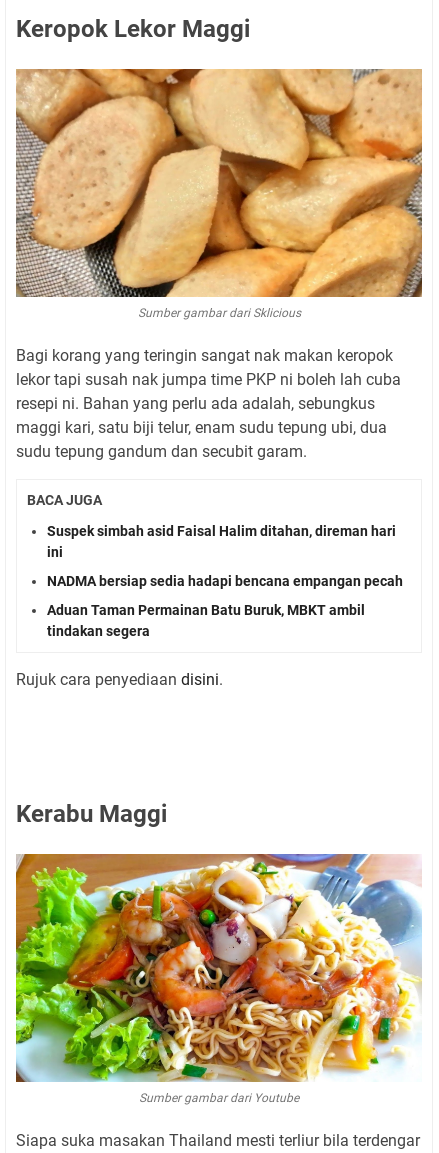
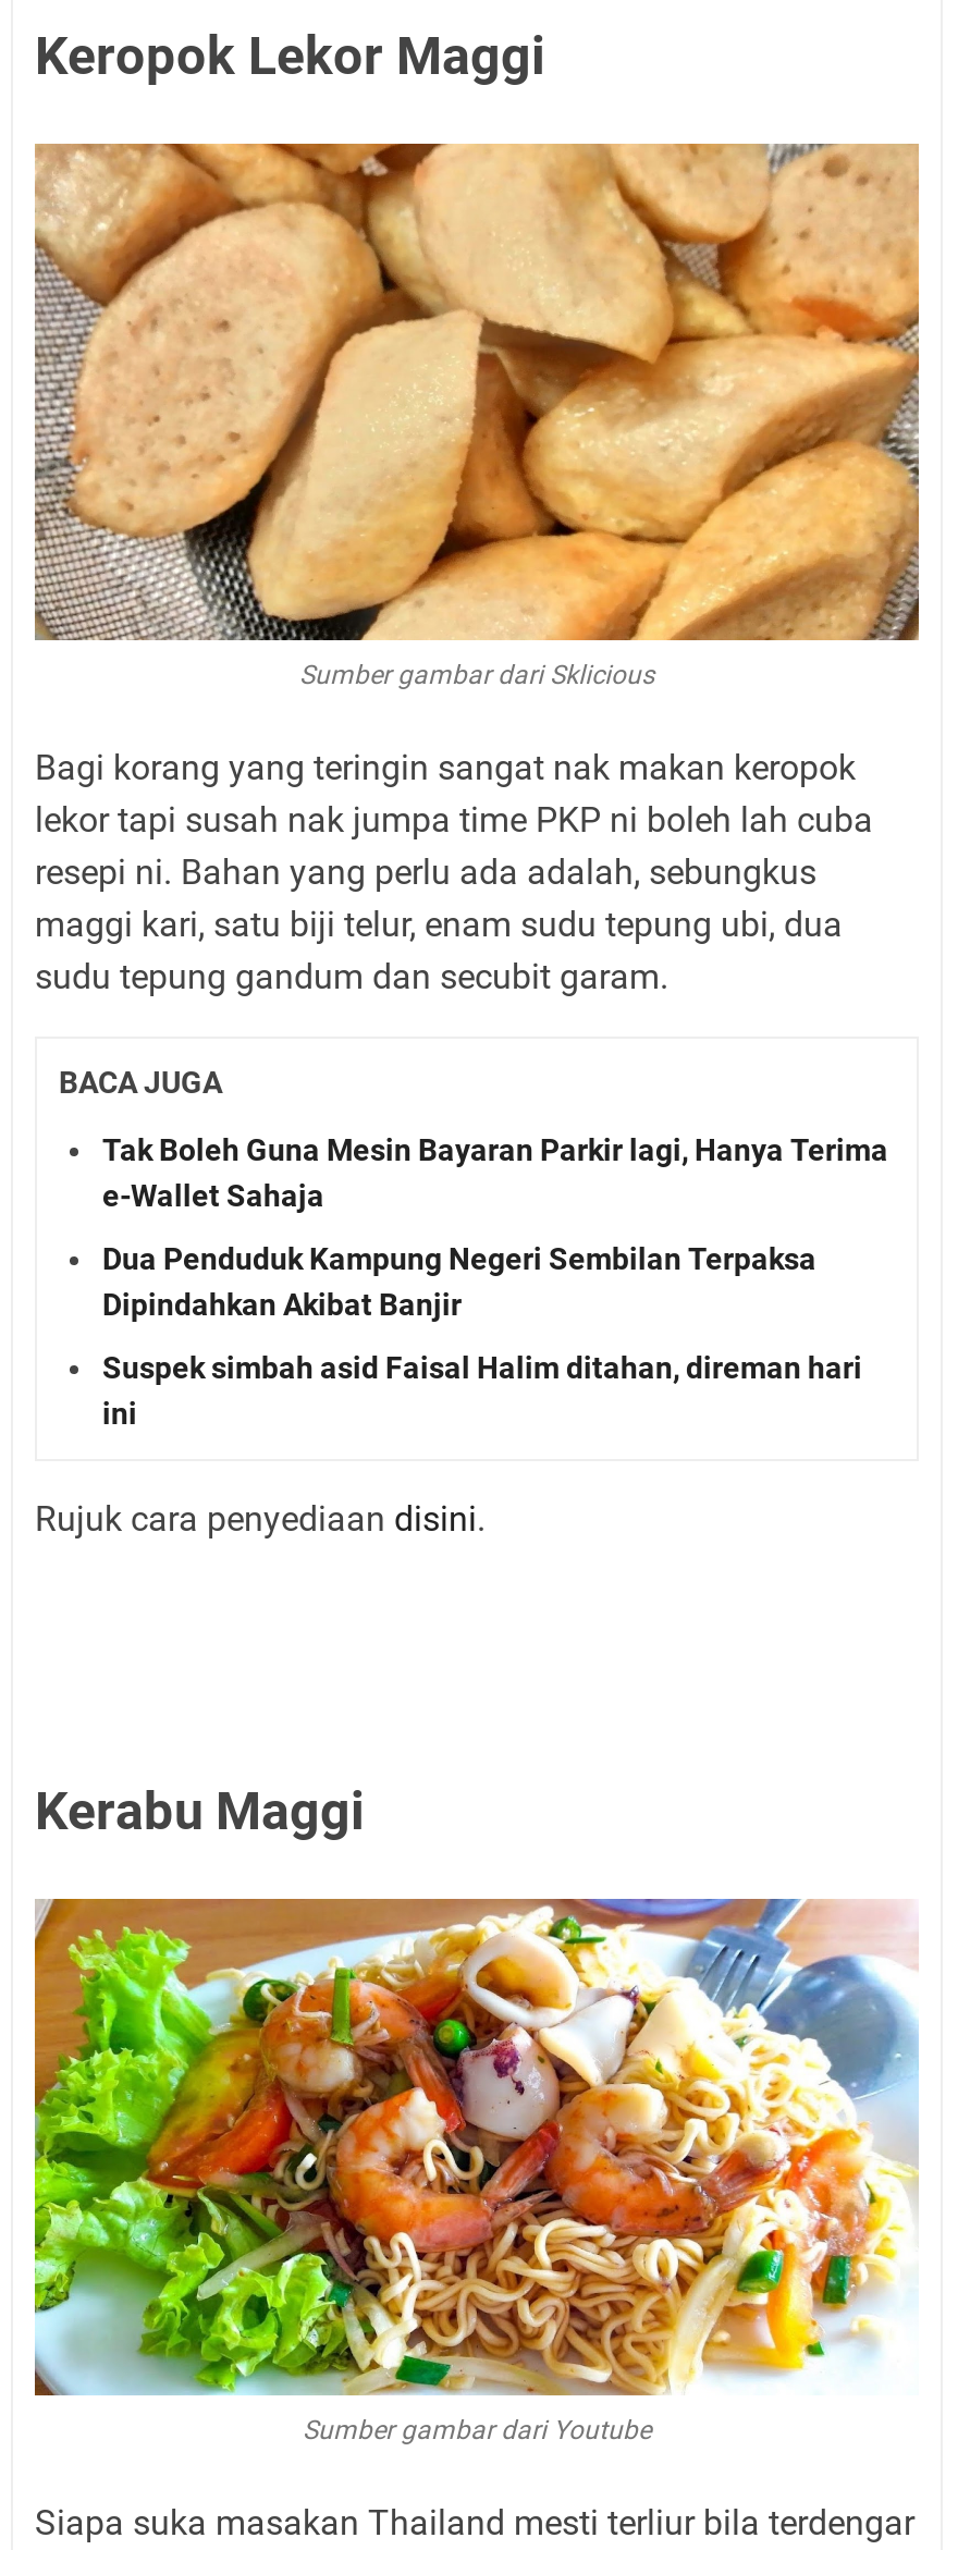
+ Tak Boleh Guna Mesin Bayaran Parkir lagi, Hanya Terima
+ e-Wallet Sahaja
+ Dua Penduduk Kampung Negeri Sembilan Terpaksa
+ Dipindahkan Akibat Banjir

moved down: Suspek simbah asid Faisal Halim ditahan, direman hari | ini

- NADMA bersiap sedia hadapi bencana empangan pecah
- Aduan Taman Permainan Batu Buruk, MBKT ambil
- tindakan segera
